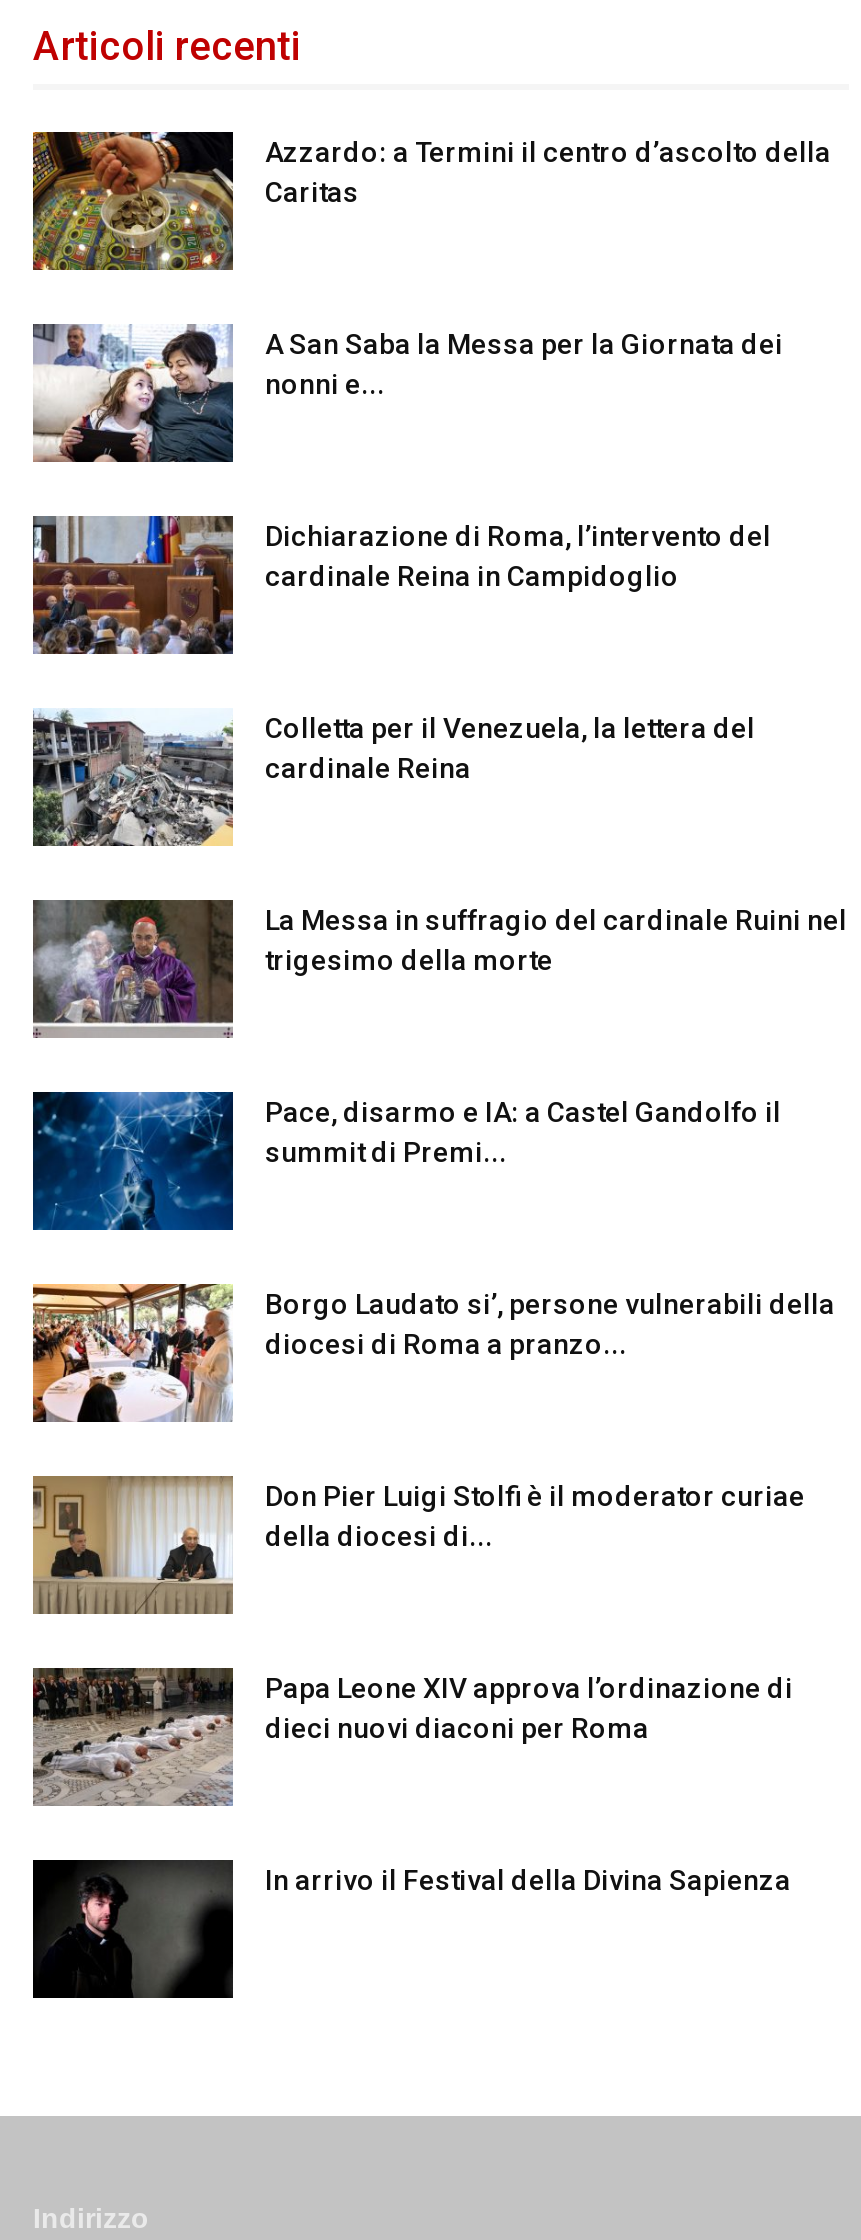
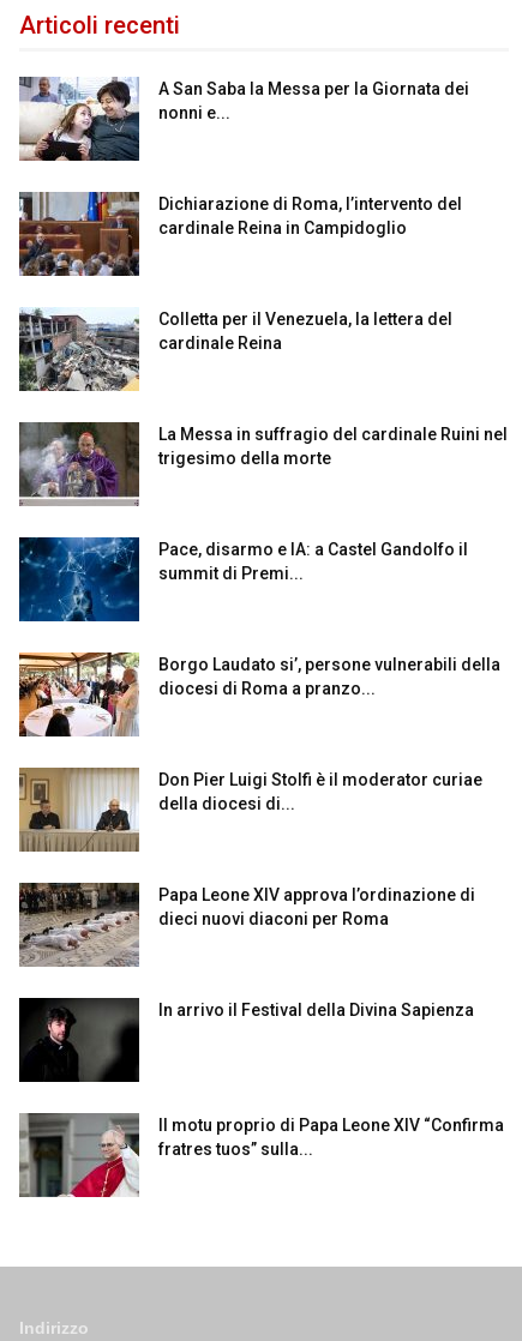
- [image]
- Azzardo: a Termini il centro d’ascolto della
- Caritas

moved up: [image] | A San Saba la Messa per la Giornata dei | nonni e... | ... | dieci nuovi diaconi per Roma | In arrivo il Festival della Divina Sapienza

moved up: [image]

+ [image]
+ Il motu proprio di Papa Leone XIV “Confirma
+ fratres tuos” sulla...
